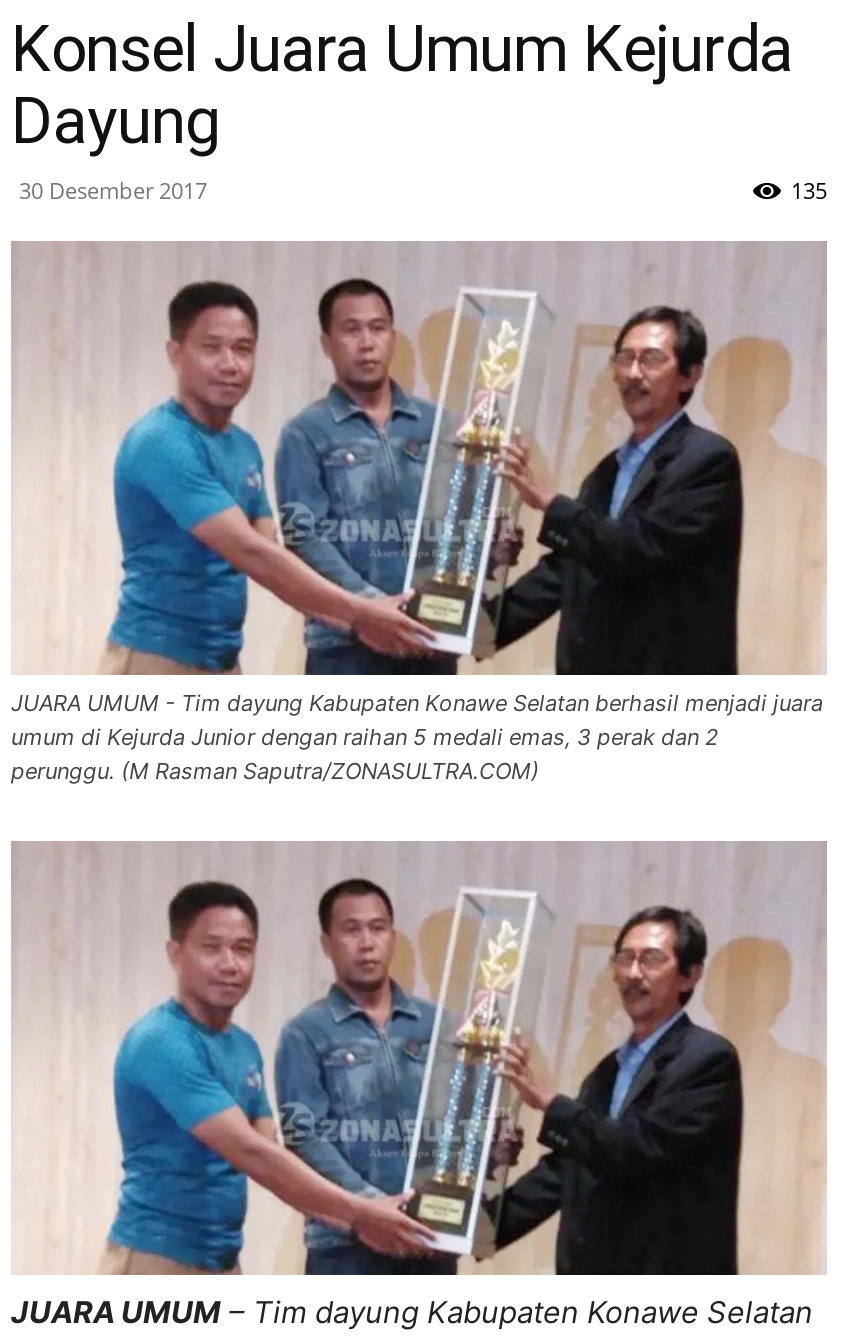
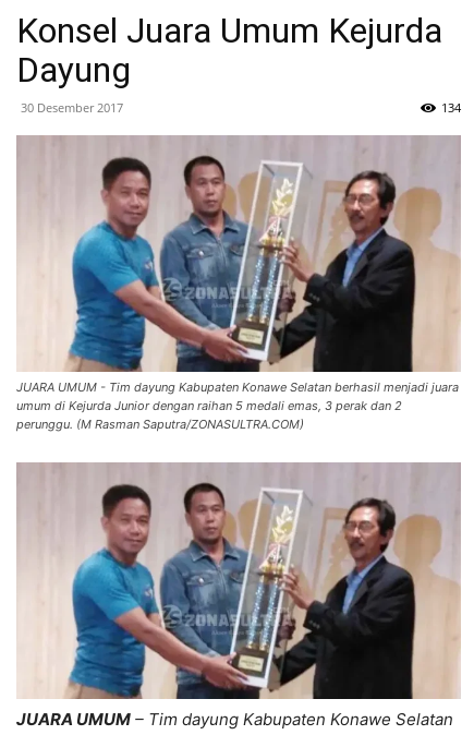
- 135
+ 134
